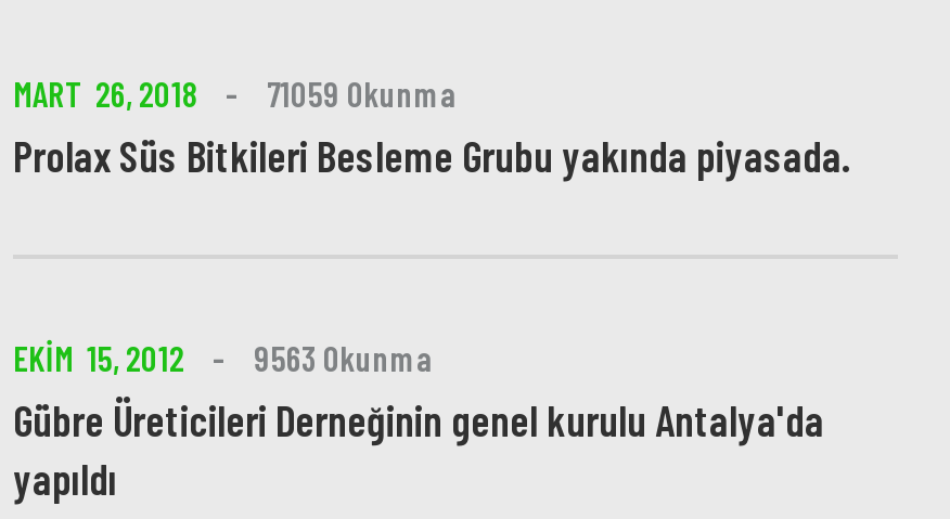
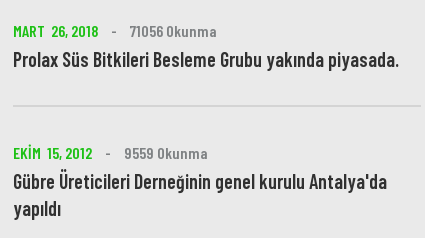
- 71059 Okunma
+ 71056 Okunma

- 9563 Okunma
+ 9559 Okunma
